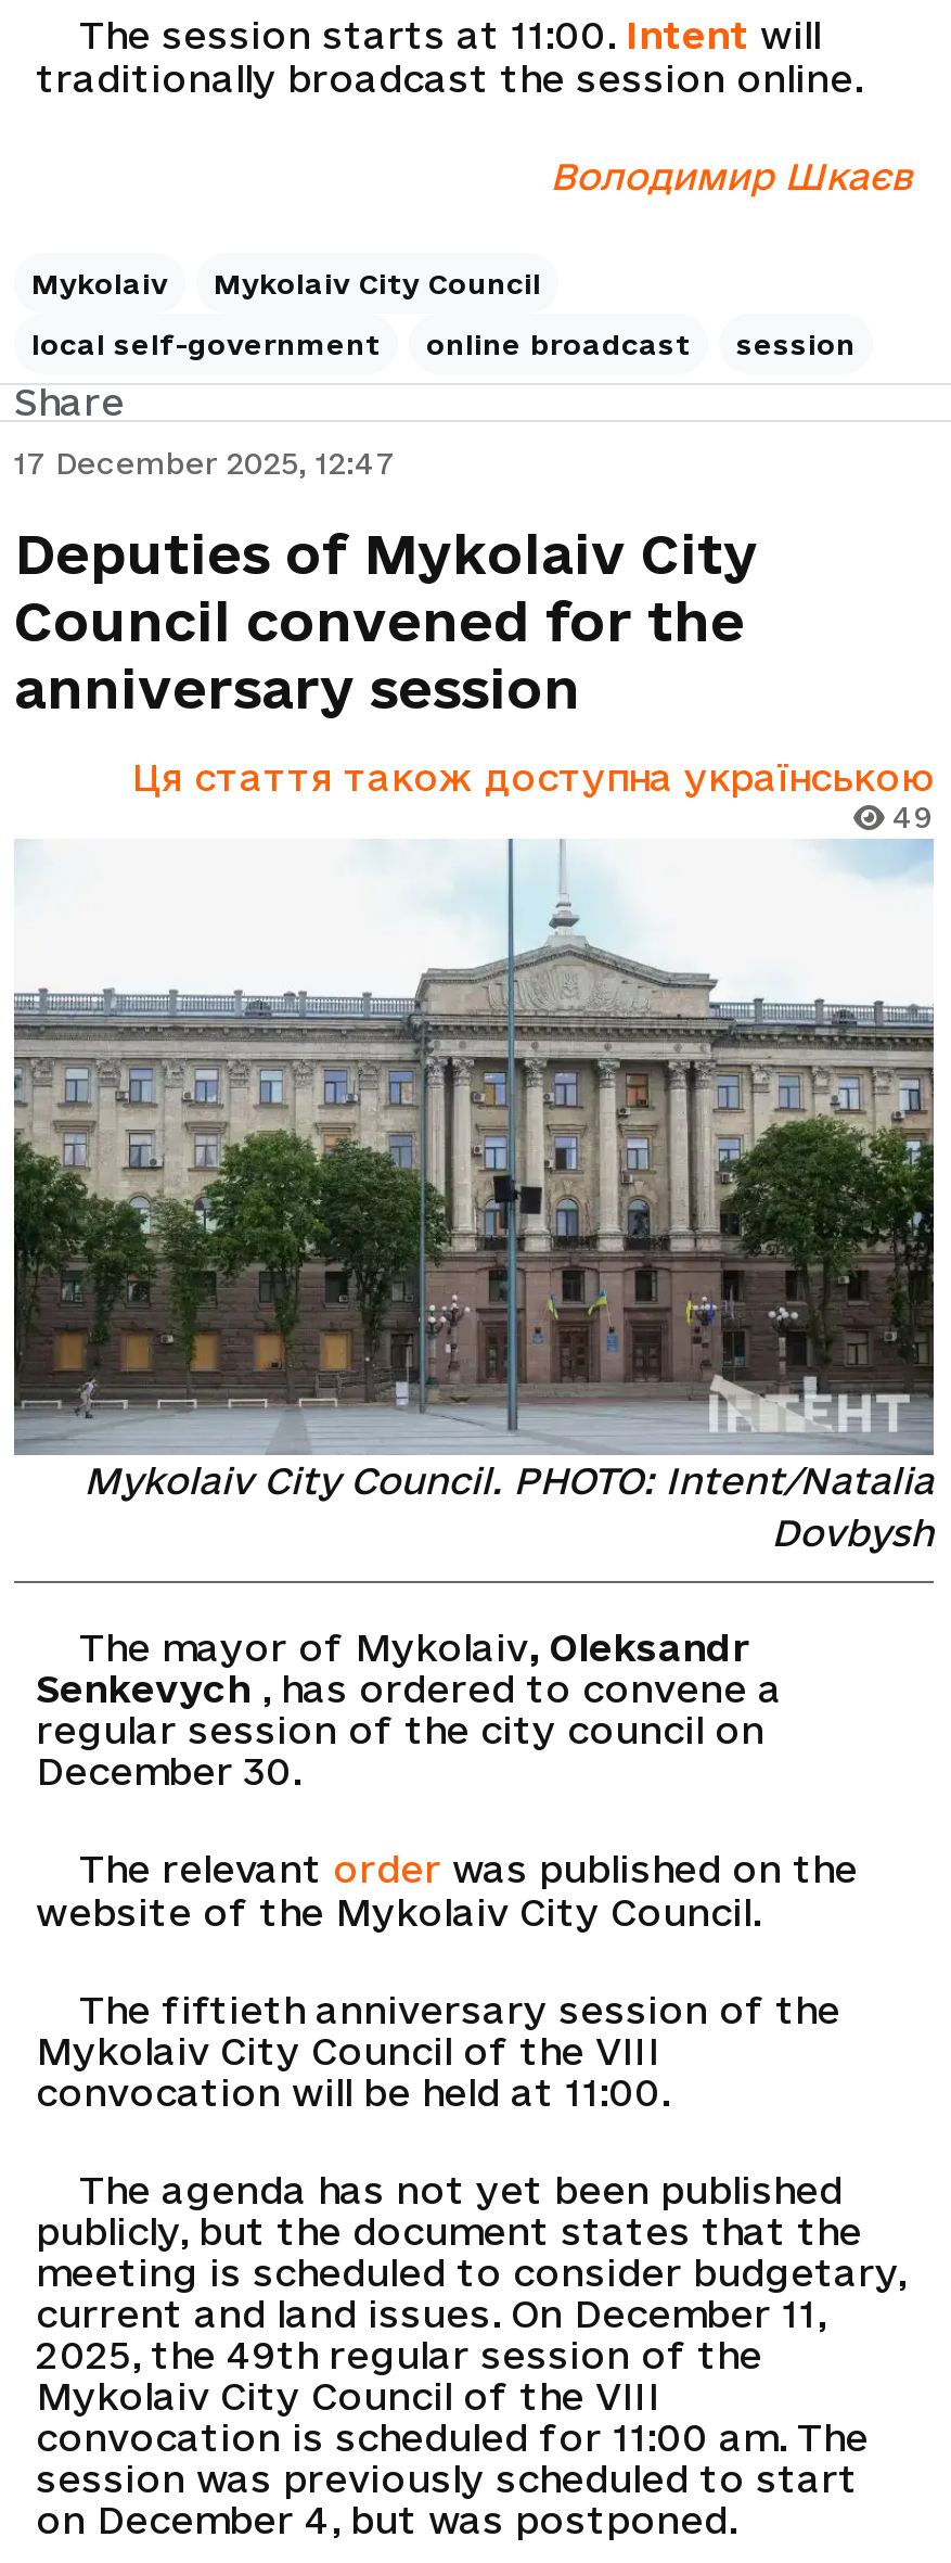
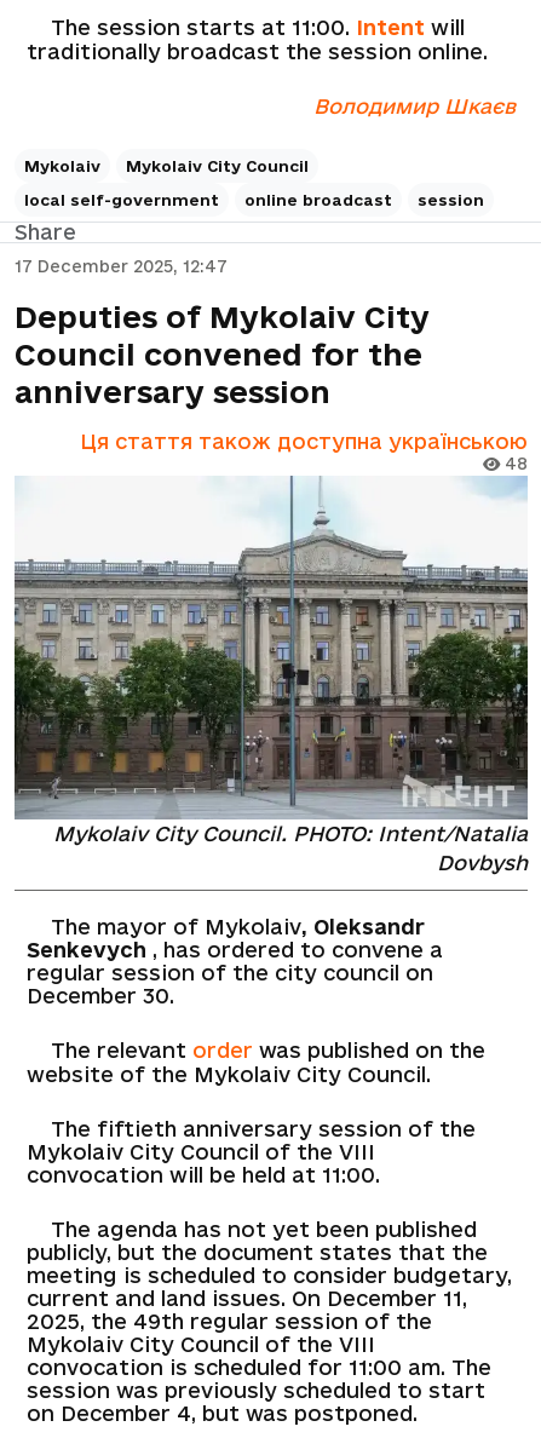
- 49
+ 48
